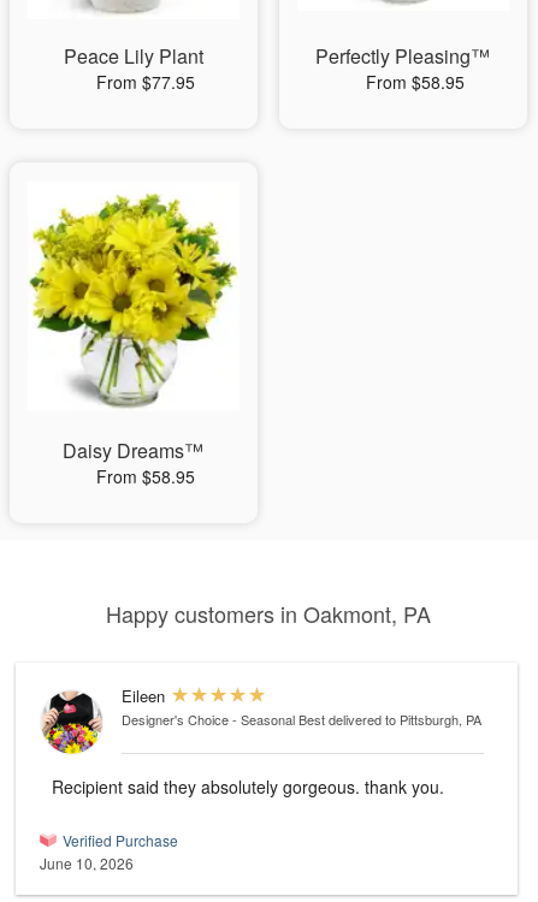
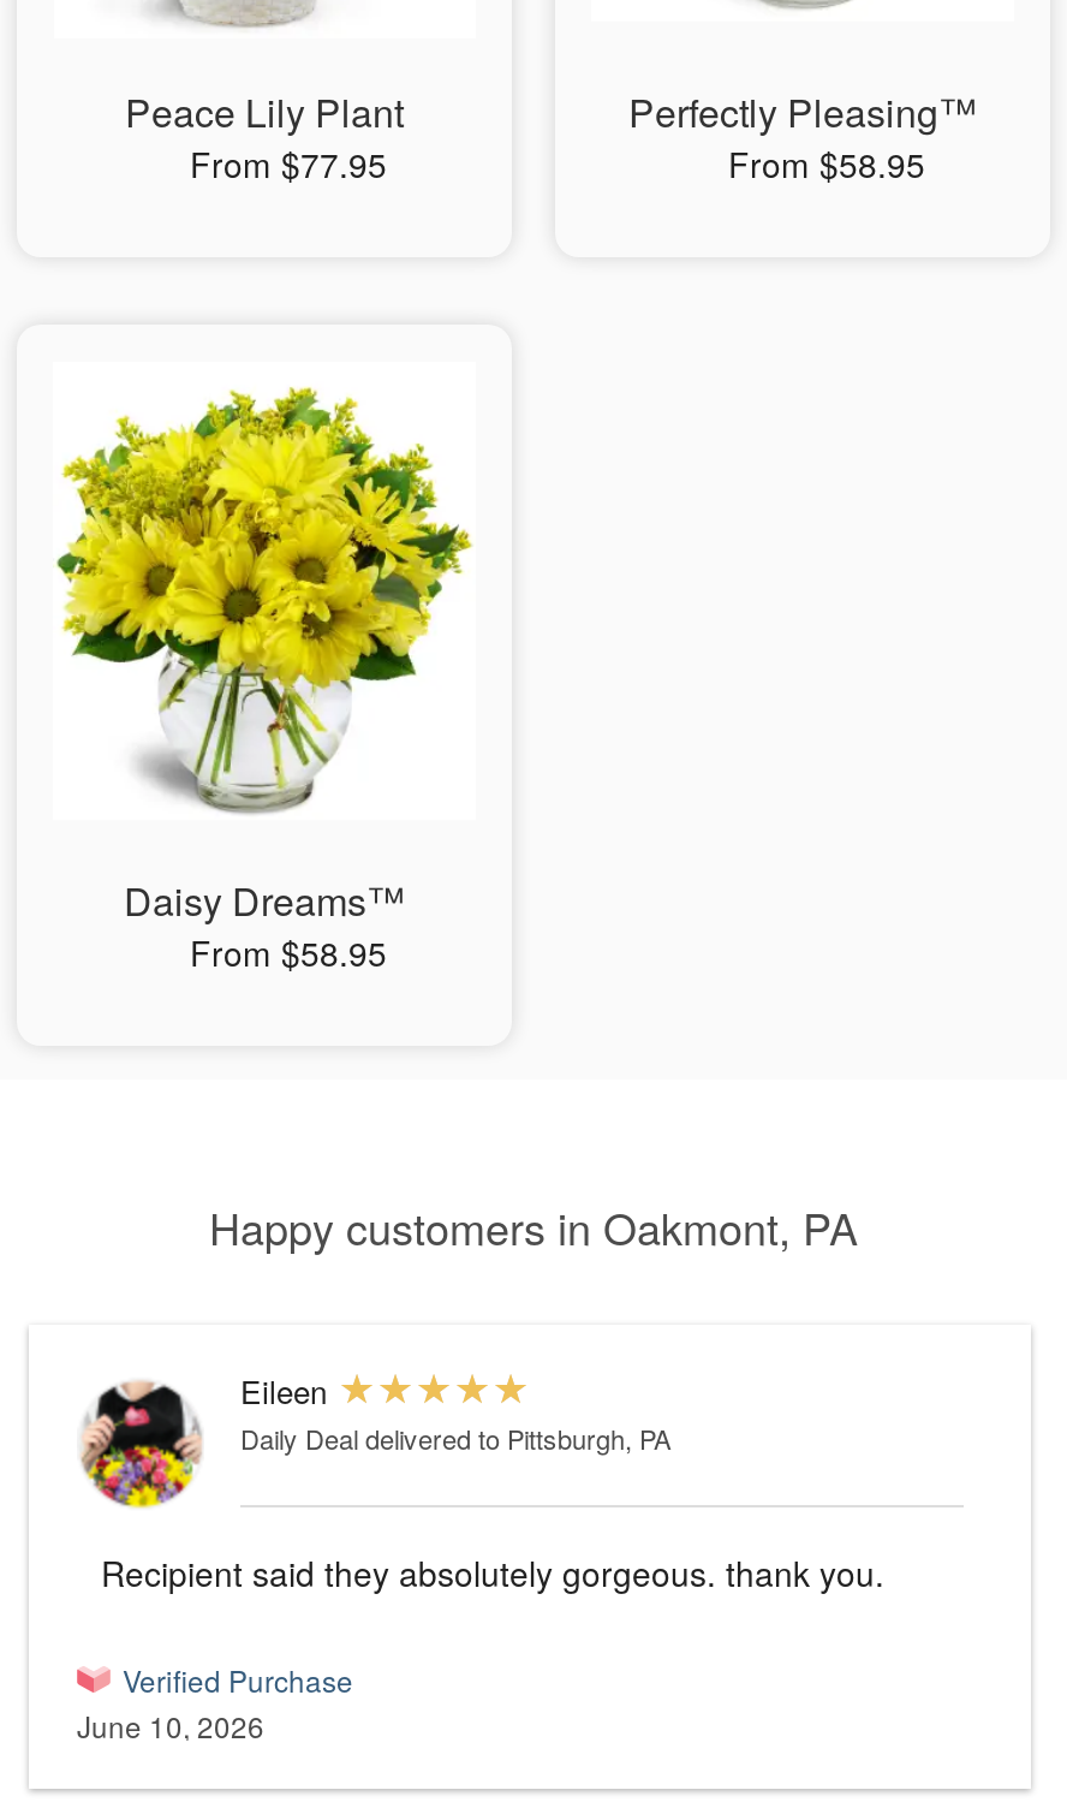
- Designer's Choice - Seasonal Best delivered to Pittsburgh, PA
+ Daily Deal delivered to Pittsburgh, PA
